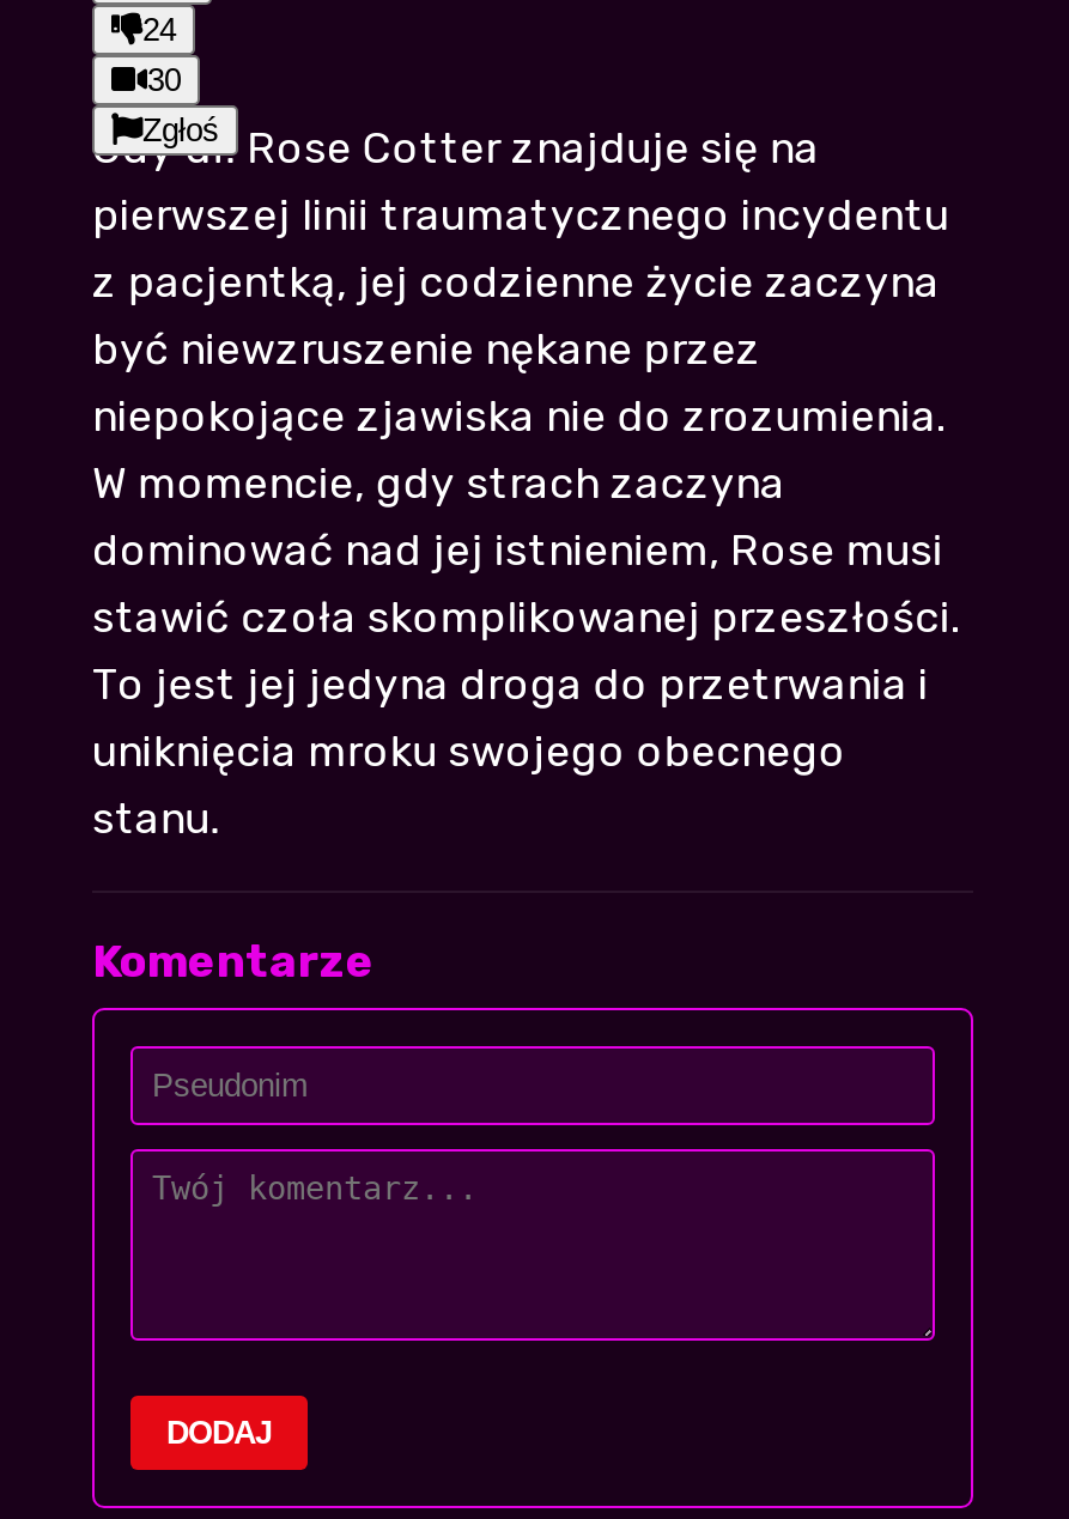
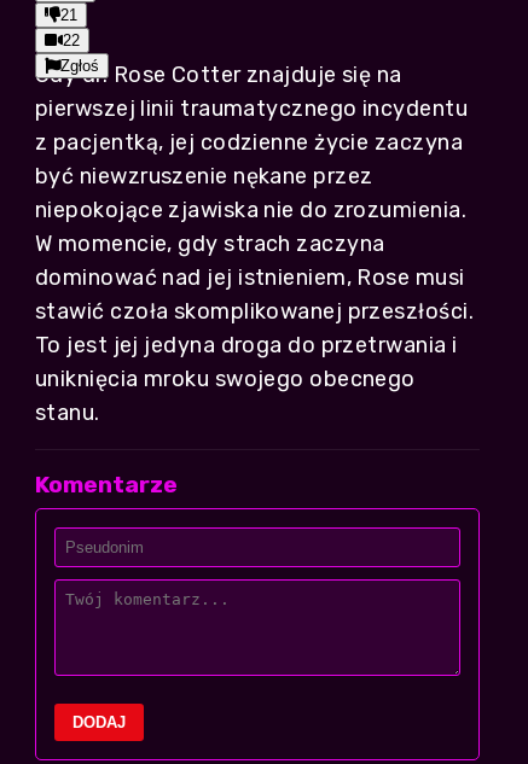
- 24
+ 21

- 30
+ 22
